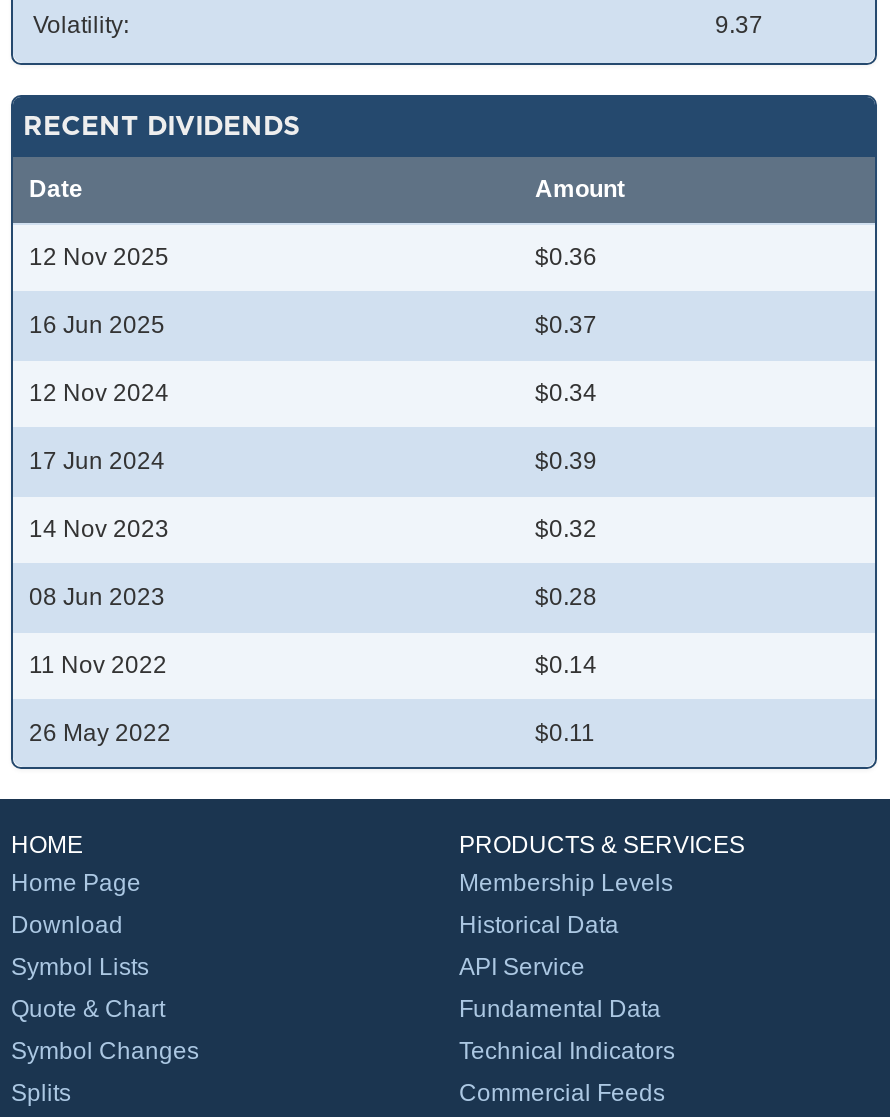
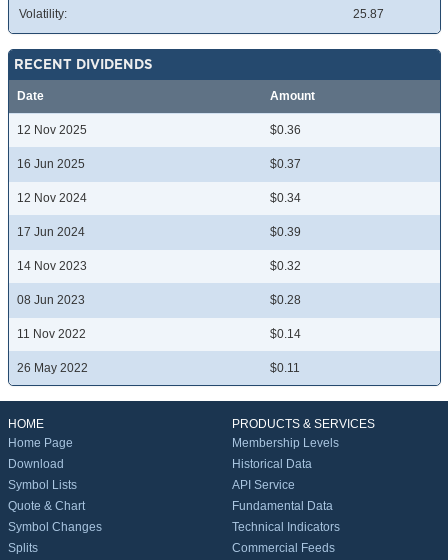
- 9.37
+ 25.87
